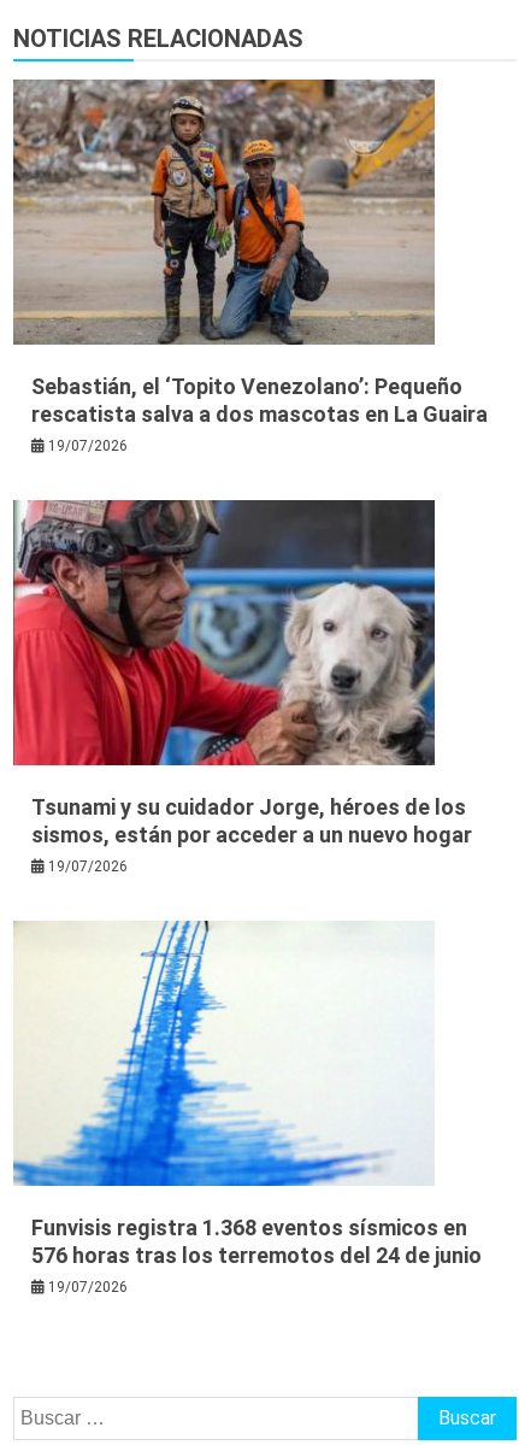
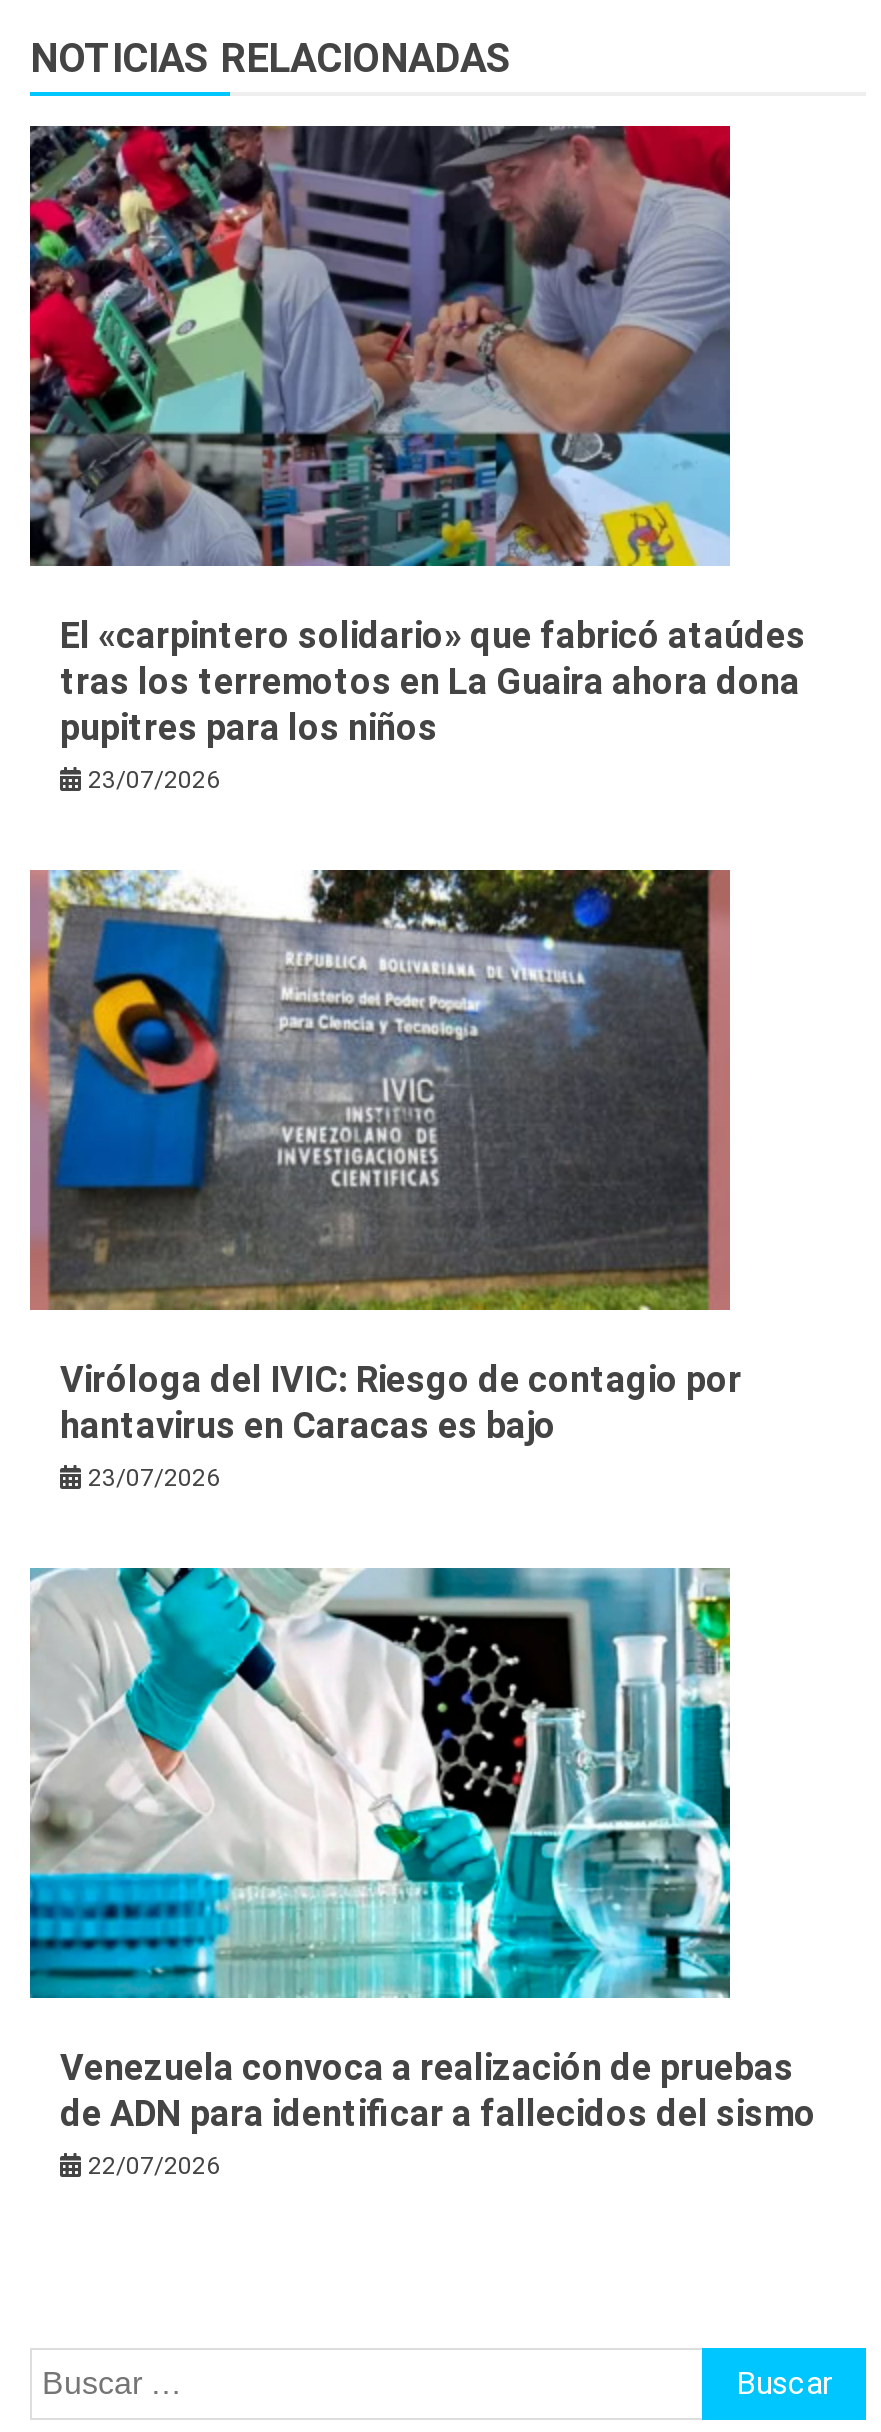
- [image]
- Sebastián, el ‘Topito Venezolano’: Pequeño
- rescatista salva a dos mascotas en La Guaira
- 19/07/2026
+ [image]
+ El «carpintero solidario» que fabricó ataúdes
+ tras los terremotos en La Guaira ahora dona
+ pupitres para los niños
+ 23/07/2026

- [image]
- Tsunami y su cuidador Jorge, héroes de los
- sismos, están por acceder a un nuevo hogar
- 19/07/2026
+ [image]
+ Viróloga del IVIC: Riesgo de contagio por
+ hantavirus en Caracas es bajo
+ 23/07/2026

- [image]
- Funvisis registra 1.368 eventos sísmicos en
- 576 horas tras los terremotos del 24 de junio
- 19/07/2026
+ [image]
+ Venezuela convoca a realización de pruebas
+ de ADN para identificar a fallecidos del sismo
+ 22/07/2026
